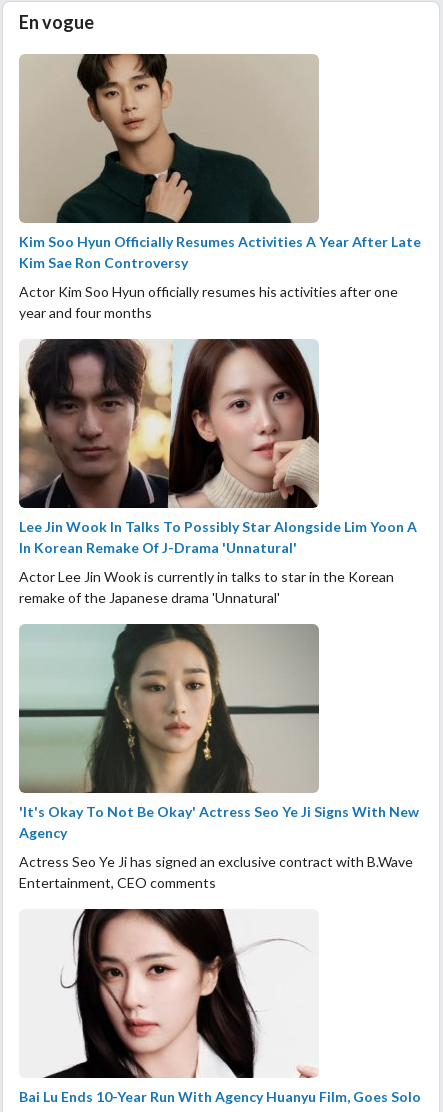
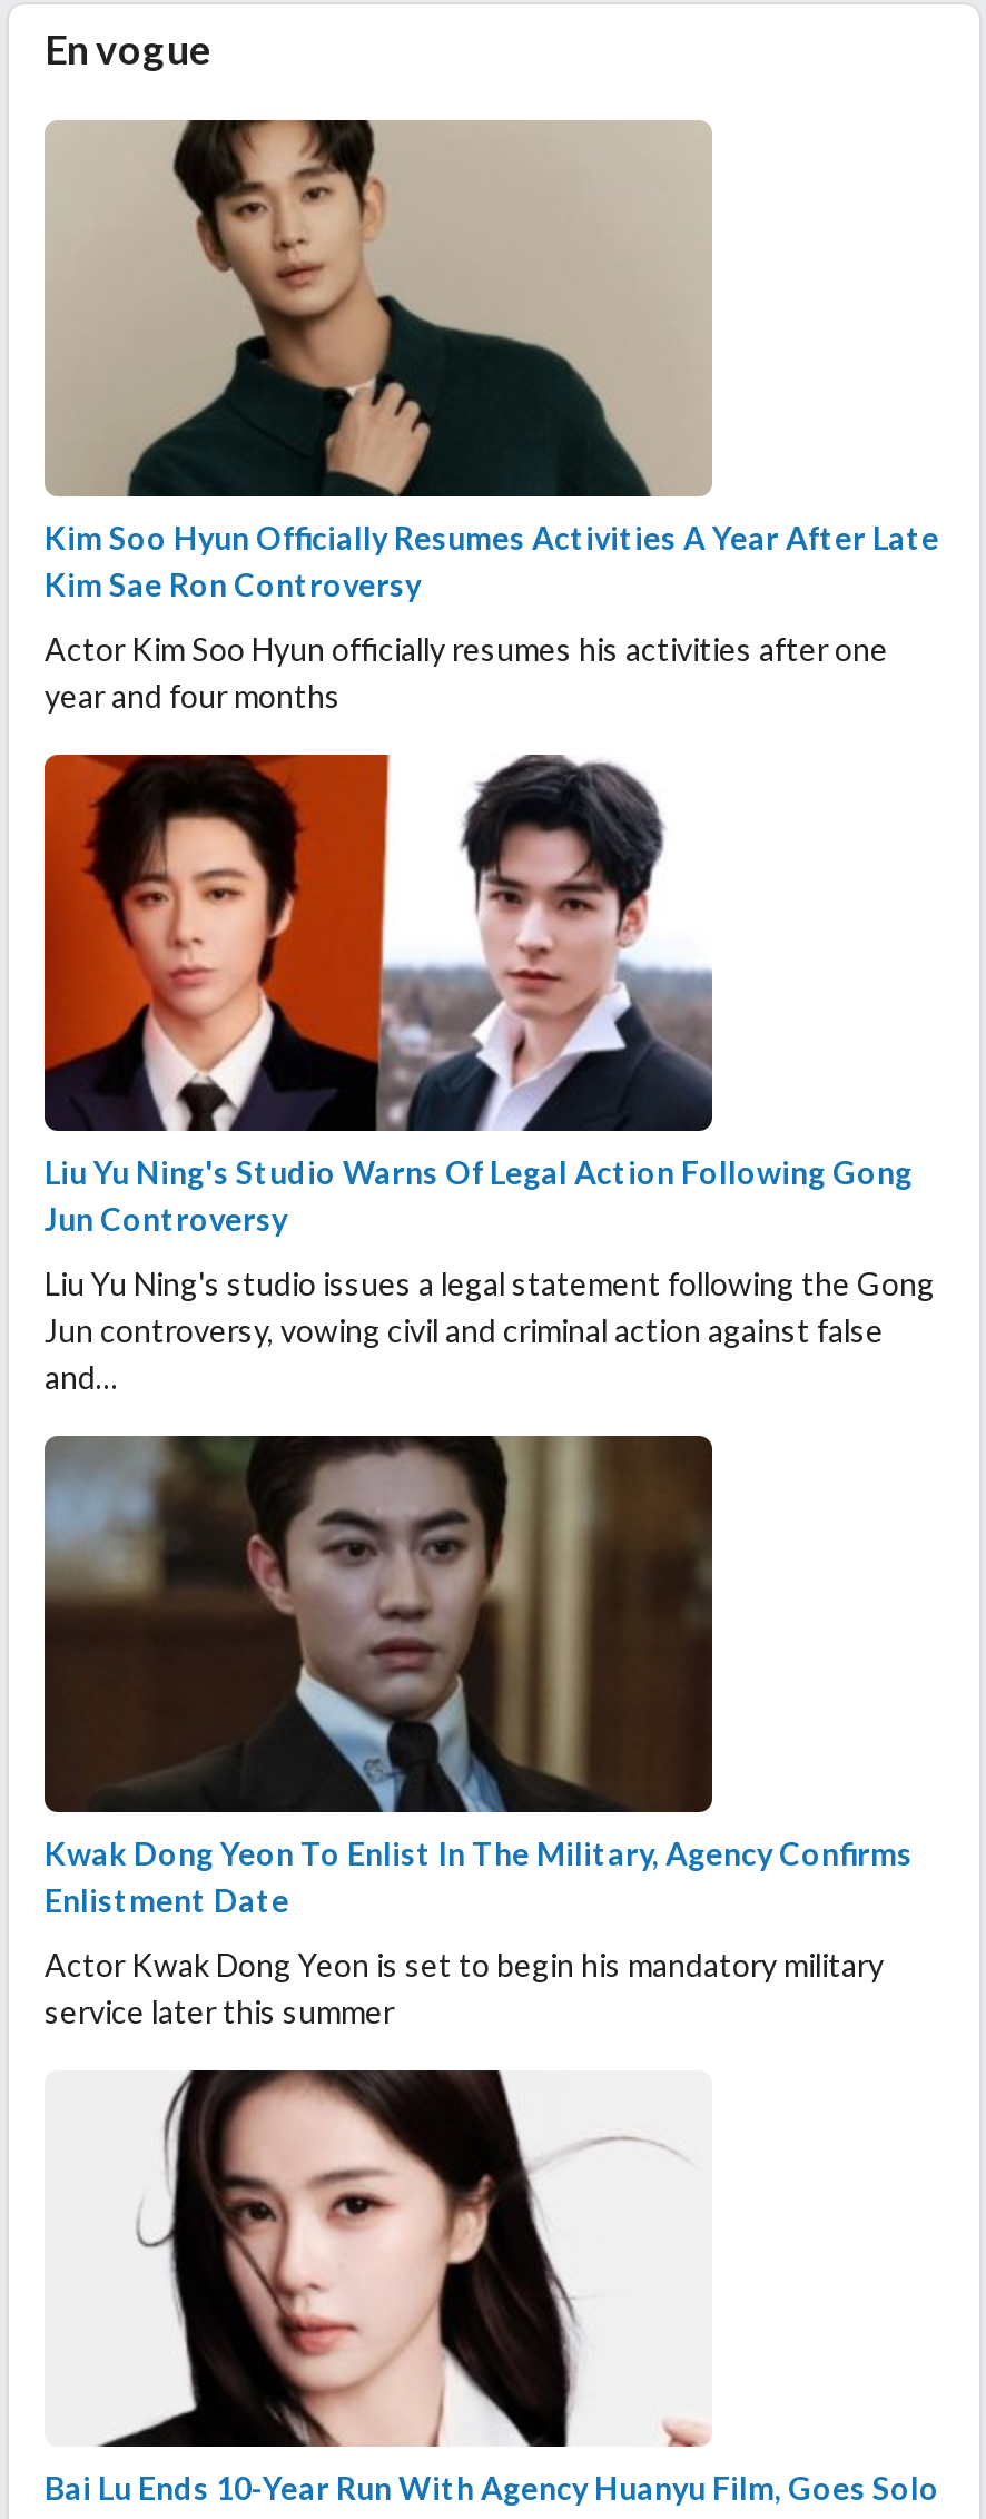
- [image]
- Lee Jin Wook In Talks To Possibly Star Alongside Lim Yoon A
- In Korean Remake Of J-Drama 'Unnatural'
+ [image]
+ Liu Yu Ning's Studio Warns Of Legal Action Following Gong
+ Jun Controversy

- Actor Lee Jin Wook is currently in talks to star in the Korean
- remake of the Japanese drama 'Unnatural'
+ Liu Yu Ning's studio issues a legal statement following the Gong
+ Jun controversy, vowing civil and criminal action against false
+ and…

- [image]
- 'It's Okay To Not Be Okay' Actress Seo Ye Ji Signs With New
- Agency
+ [image]
+ Kwak Dong Yeon To Enlist In The Military, Agency Confirms
+ Enlistment Date

- Actress Seo Ye Ji has signed an exclusive contract with B.Wave
- Entertainment, CEO comments
+ Actor Kwak Dong Yeon is set to begin his mandatory military
+ service later this summer
